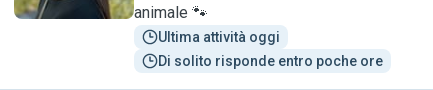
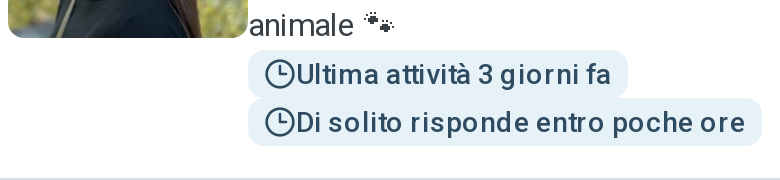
- Ultima attività oggi
+ Ultima attività 3 giorni fa
